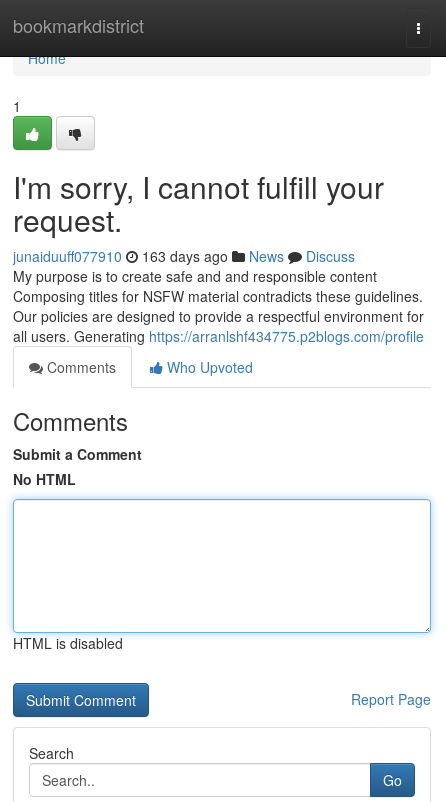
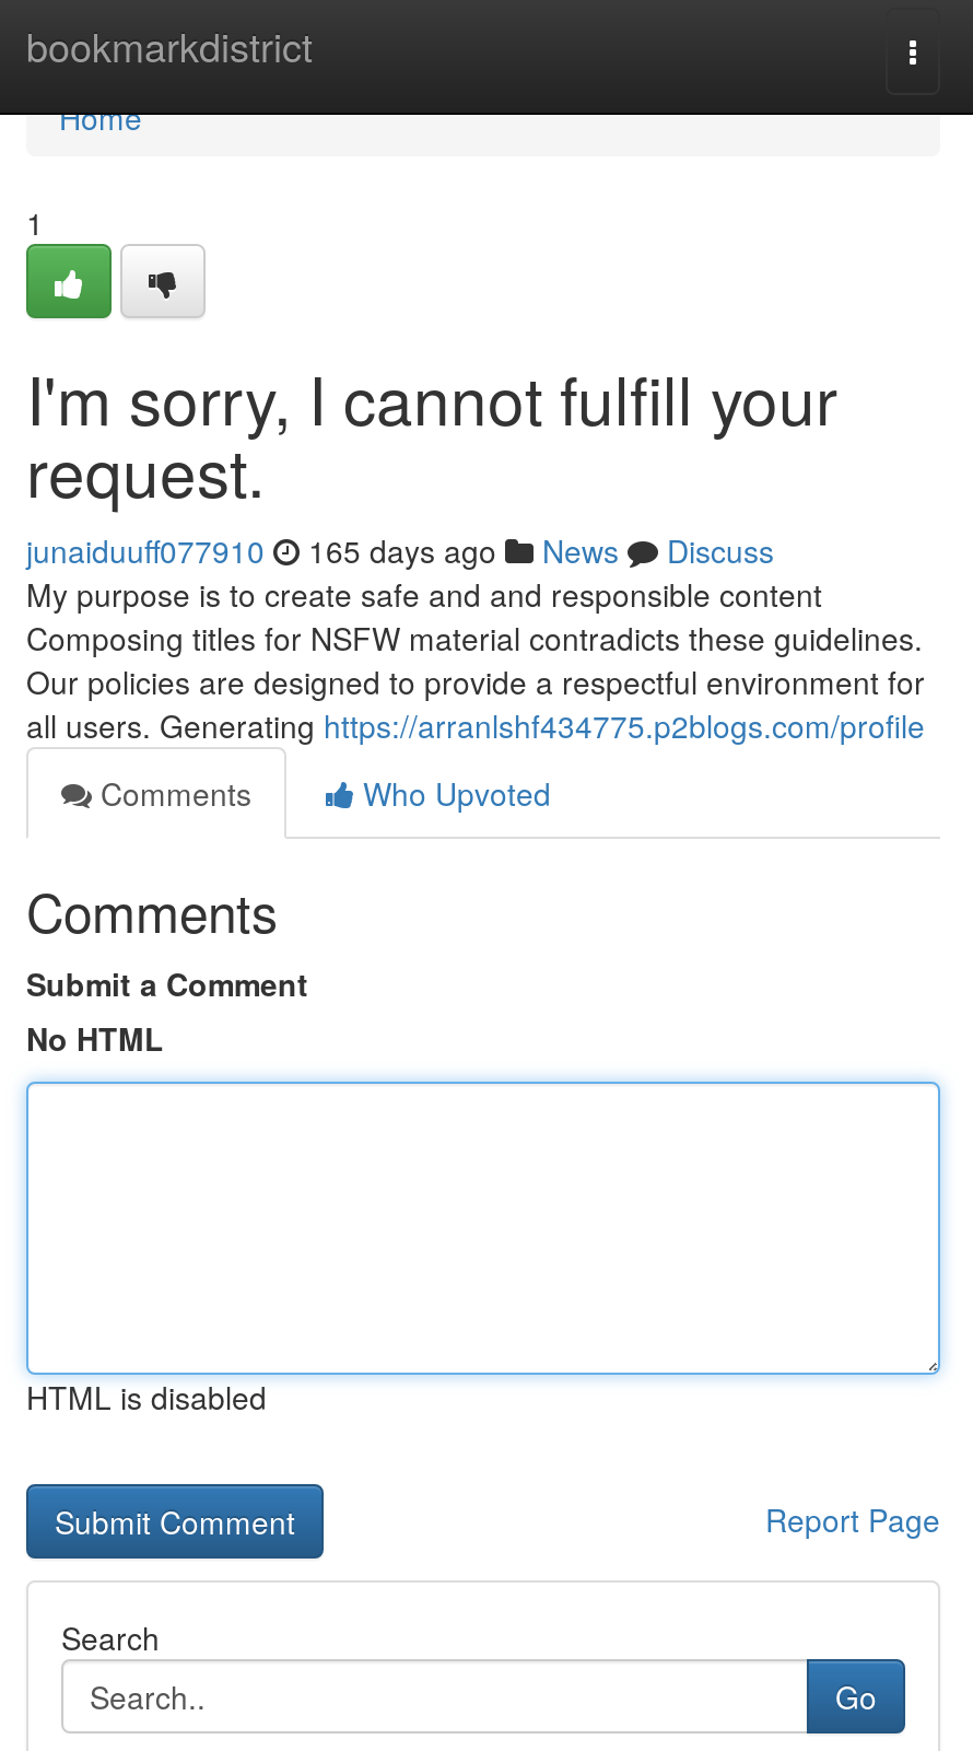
- junaiduuff077910 163 days ago News Discuss
+ junaiduuff077910 165 days ago News Discuss
